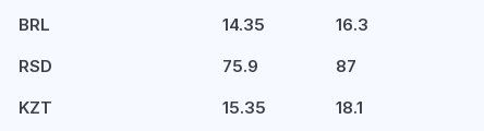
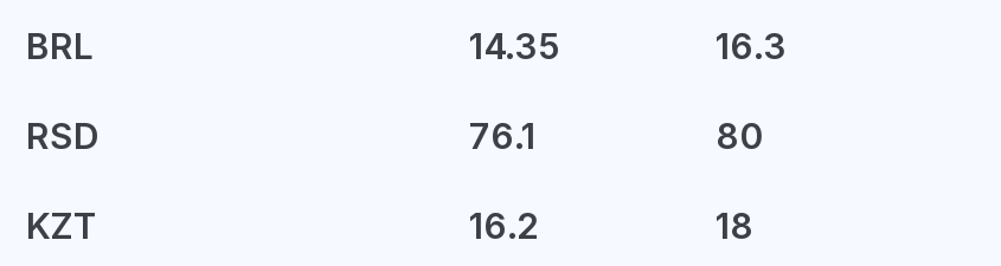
- 75.9
+ 76.1

- 87
+ 80

- 15.35
+ 16.2

- 18.1
+ 18
